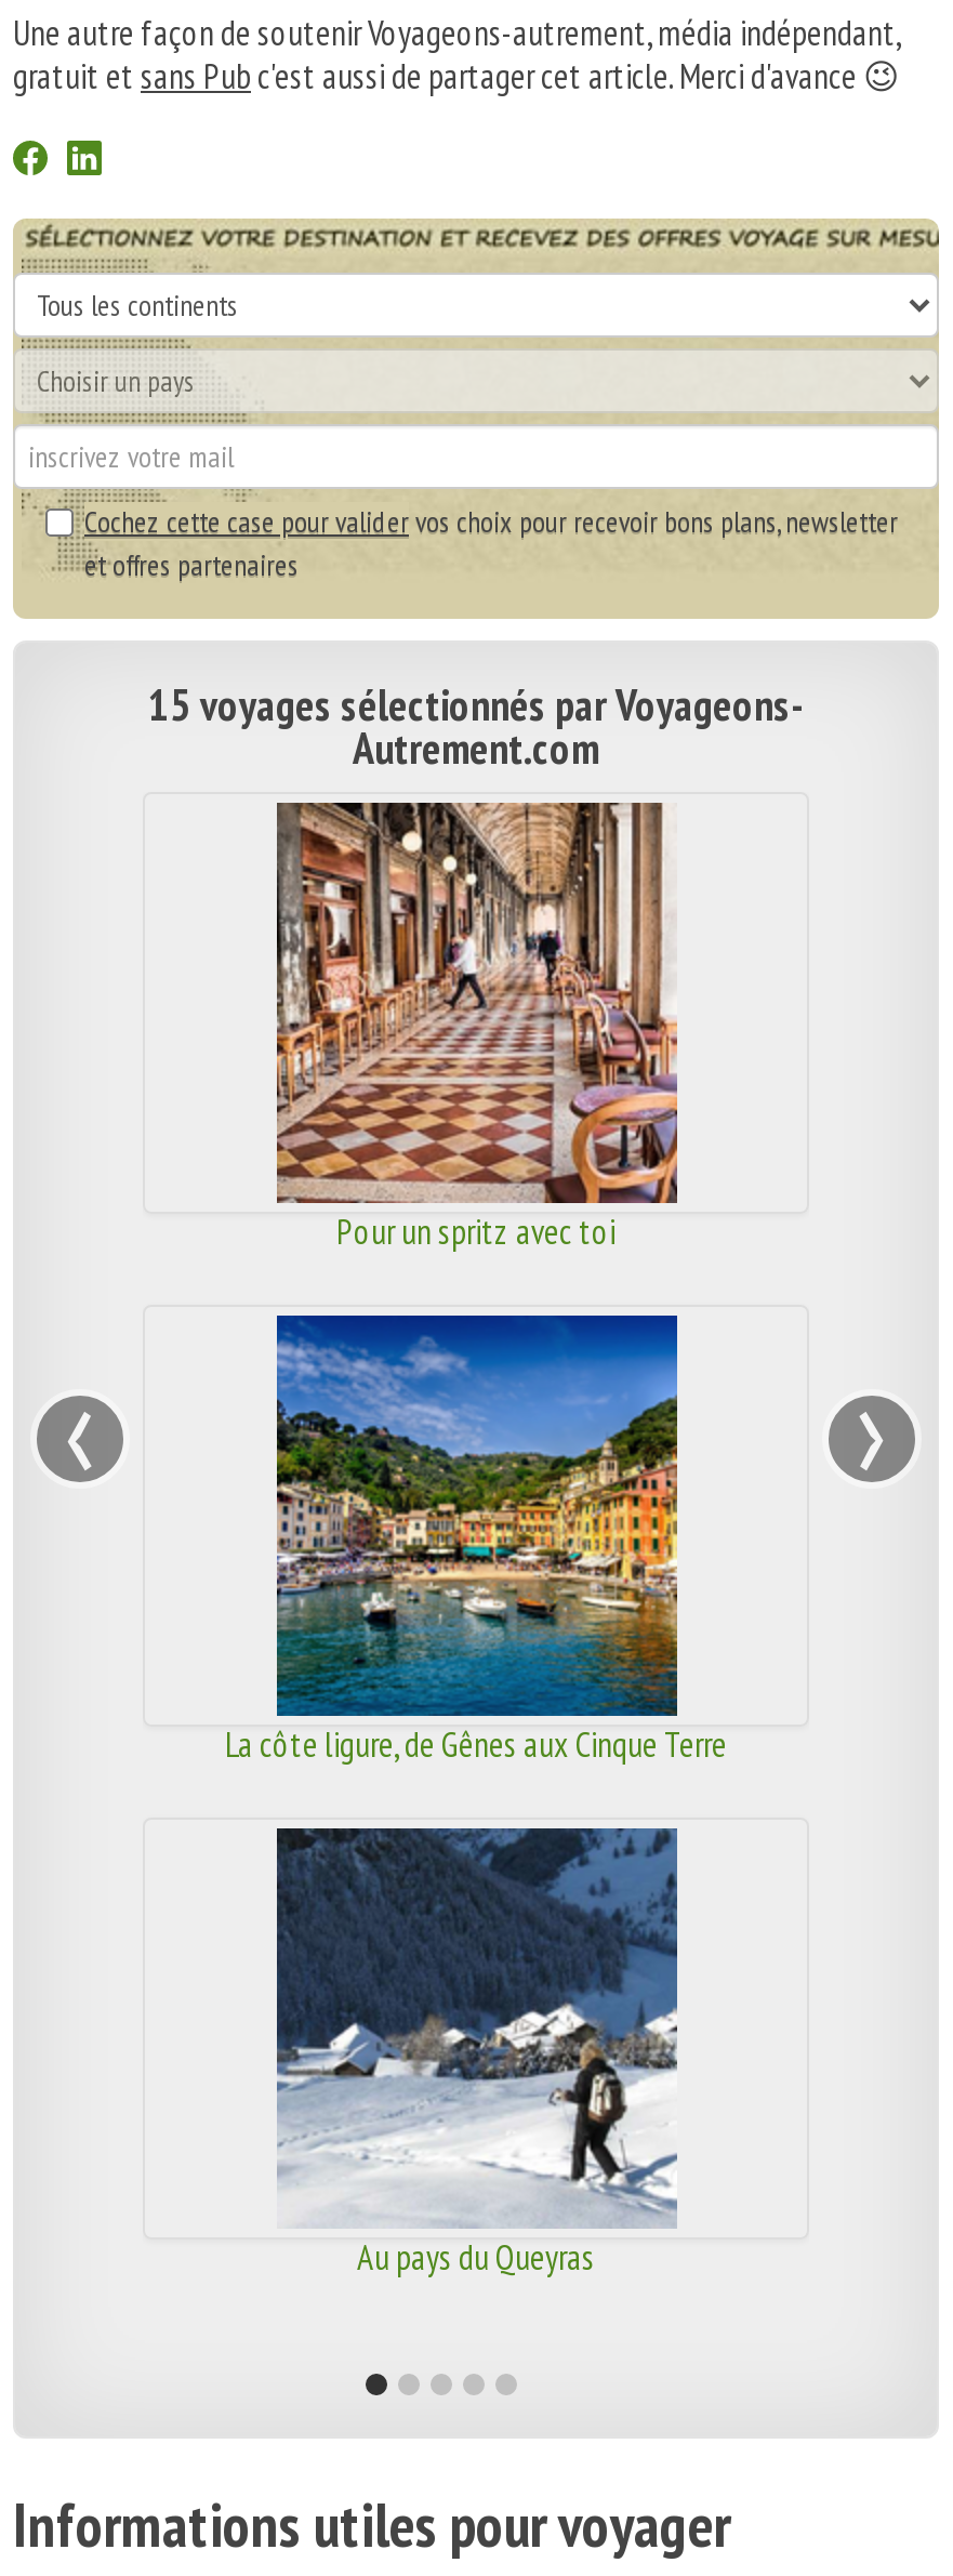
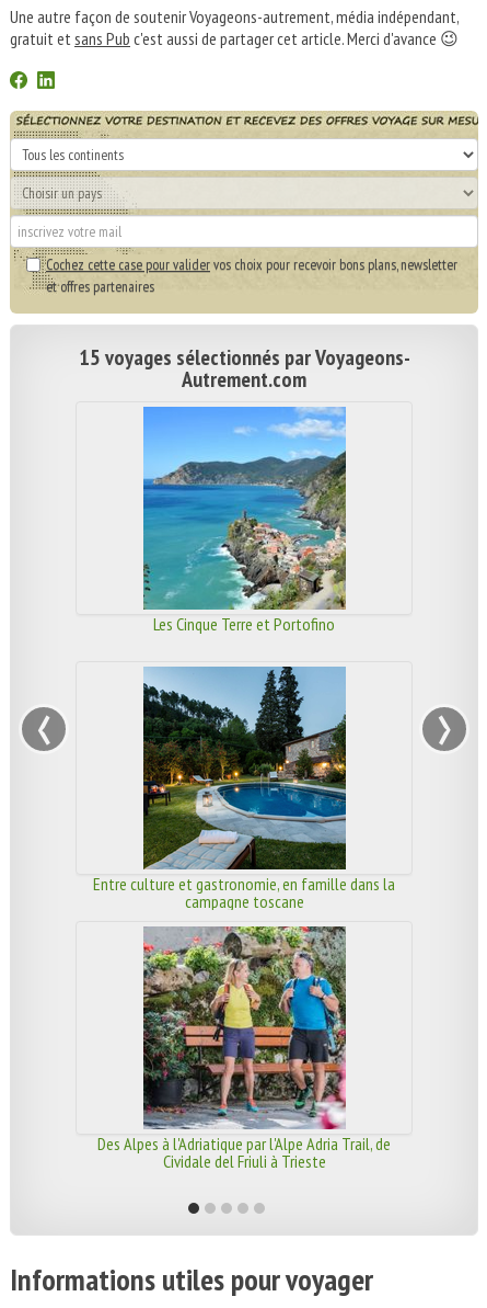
- [image]
- Pour un spritz avec toi
+ [image]
+ Les Cinque Terre et Portofino

- [image]
- La côte ligure, de Gênes aux Cinque Terre
+ [image]
+ Entre culture et gastronomie, en famille dans la
+ campagne toscane

- [image]
- Au pays du Queyras
+ [image]
+ Des Alpes à l'Adriatique par l'Alpe Adria Trail, de
+ Cividale del Friuli à Trieste
